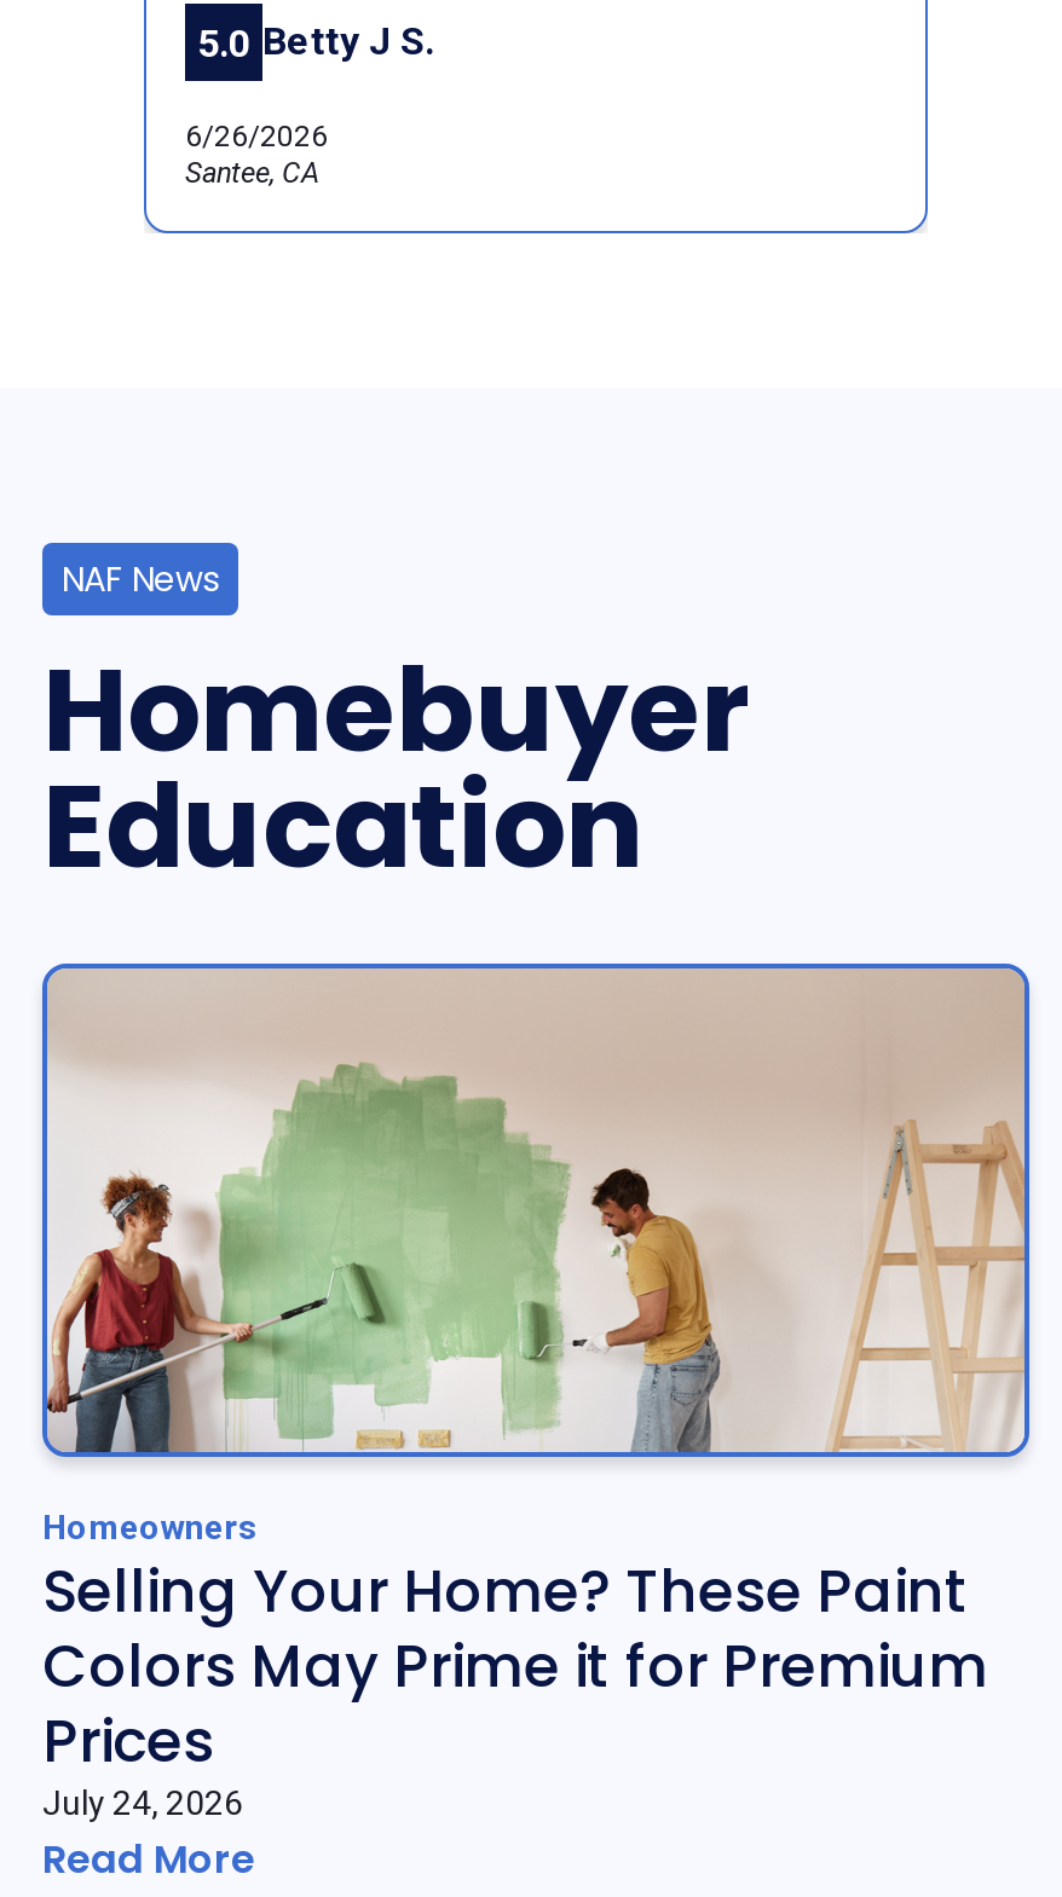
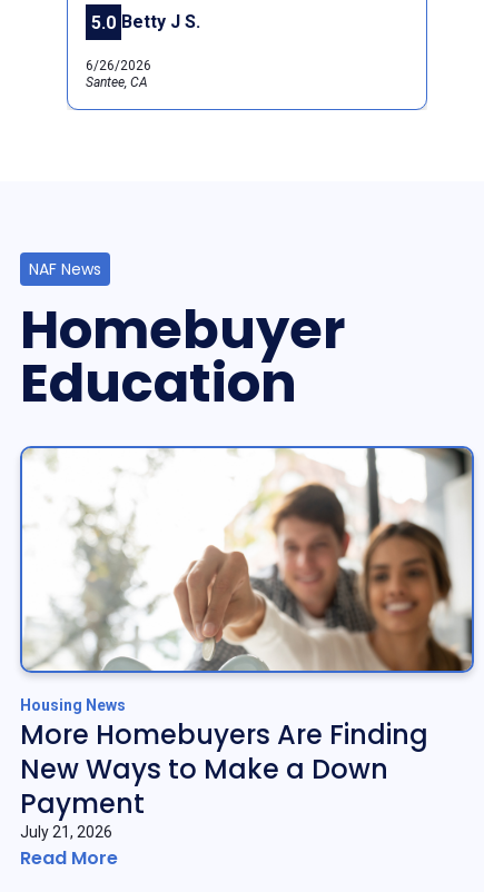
- [image]
- Homeowners
- Selling Your Home? These Paint
- Colors May Prime it for Premium
- Prices
- July 24, 2026
+ [image]
+ Housing News
+ More Homebuyers Are Finding
+ New Ways to Make a Down
+ Payment
+ July 21, 2026
